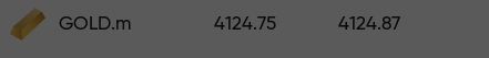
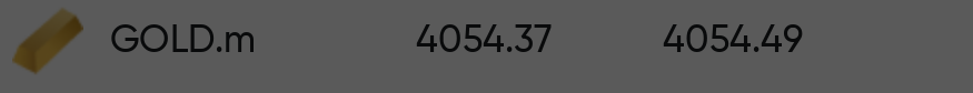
- 4124.75
+ 4054.37

- 4124.87
+ 4054.49
